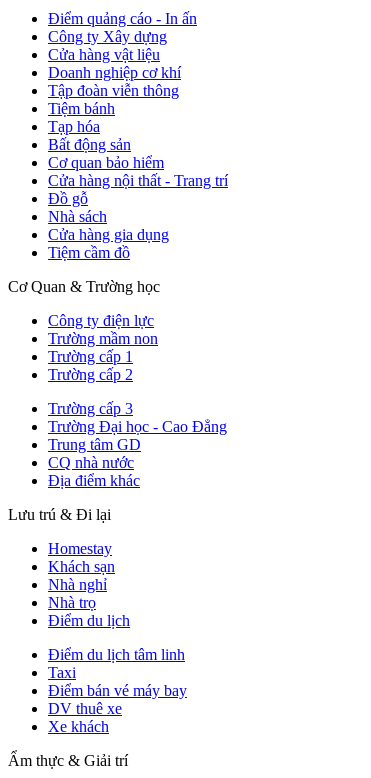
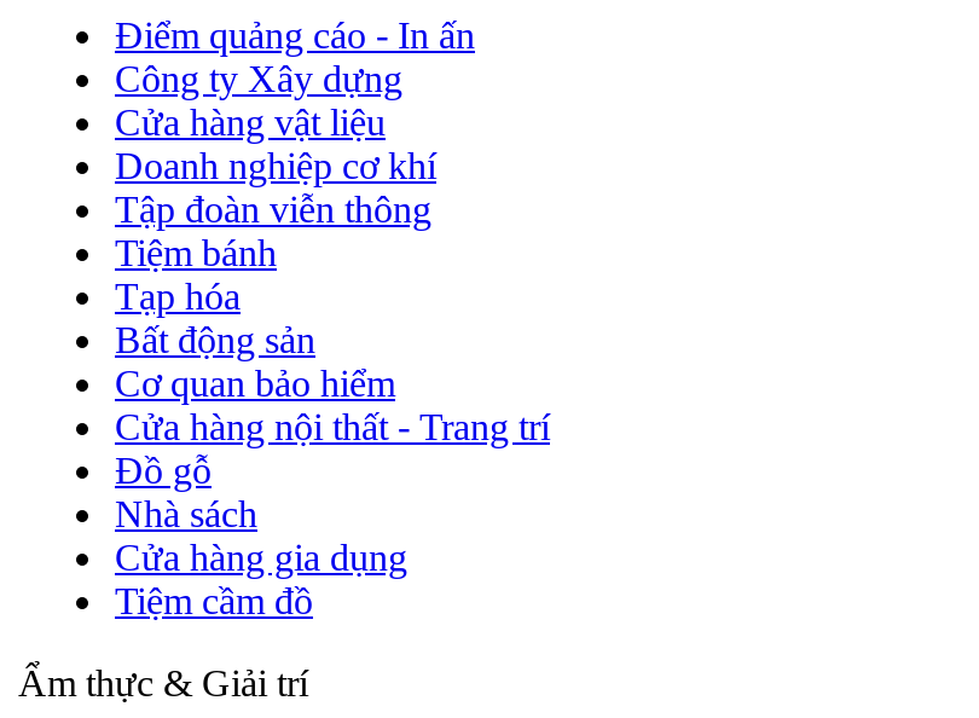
- Cơ Quan & Trường học
- Công ty điện lực
- Trường mầm non
- Trường cấp 1
- Trường cấp 2
- Trường cấp 3
- Trường Đại học - Cao Đẳng
- Trung tâm GD
- CQ nhà nước
- Địa điểm khác
- Lưu trú & Đi lại
- Homestay
- Khách sạn
- Nhà nghỉ
- Nhà trọ
- Điểm du lịch
- Điểm du lịch tâm linh
- Taxi
- Điểm bán vé máy bay
- DV thuê xe
- Xe khách
